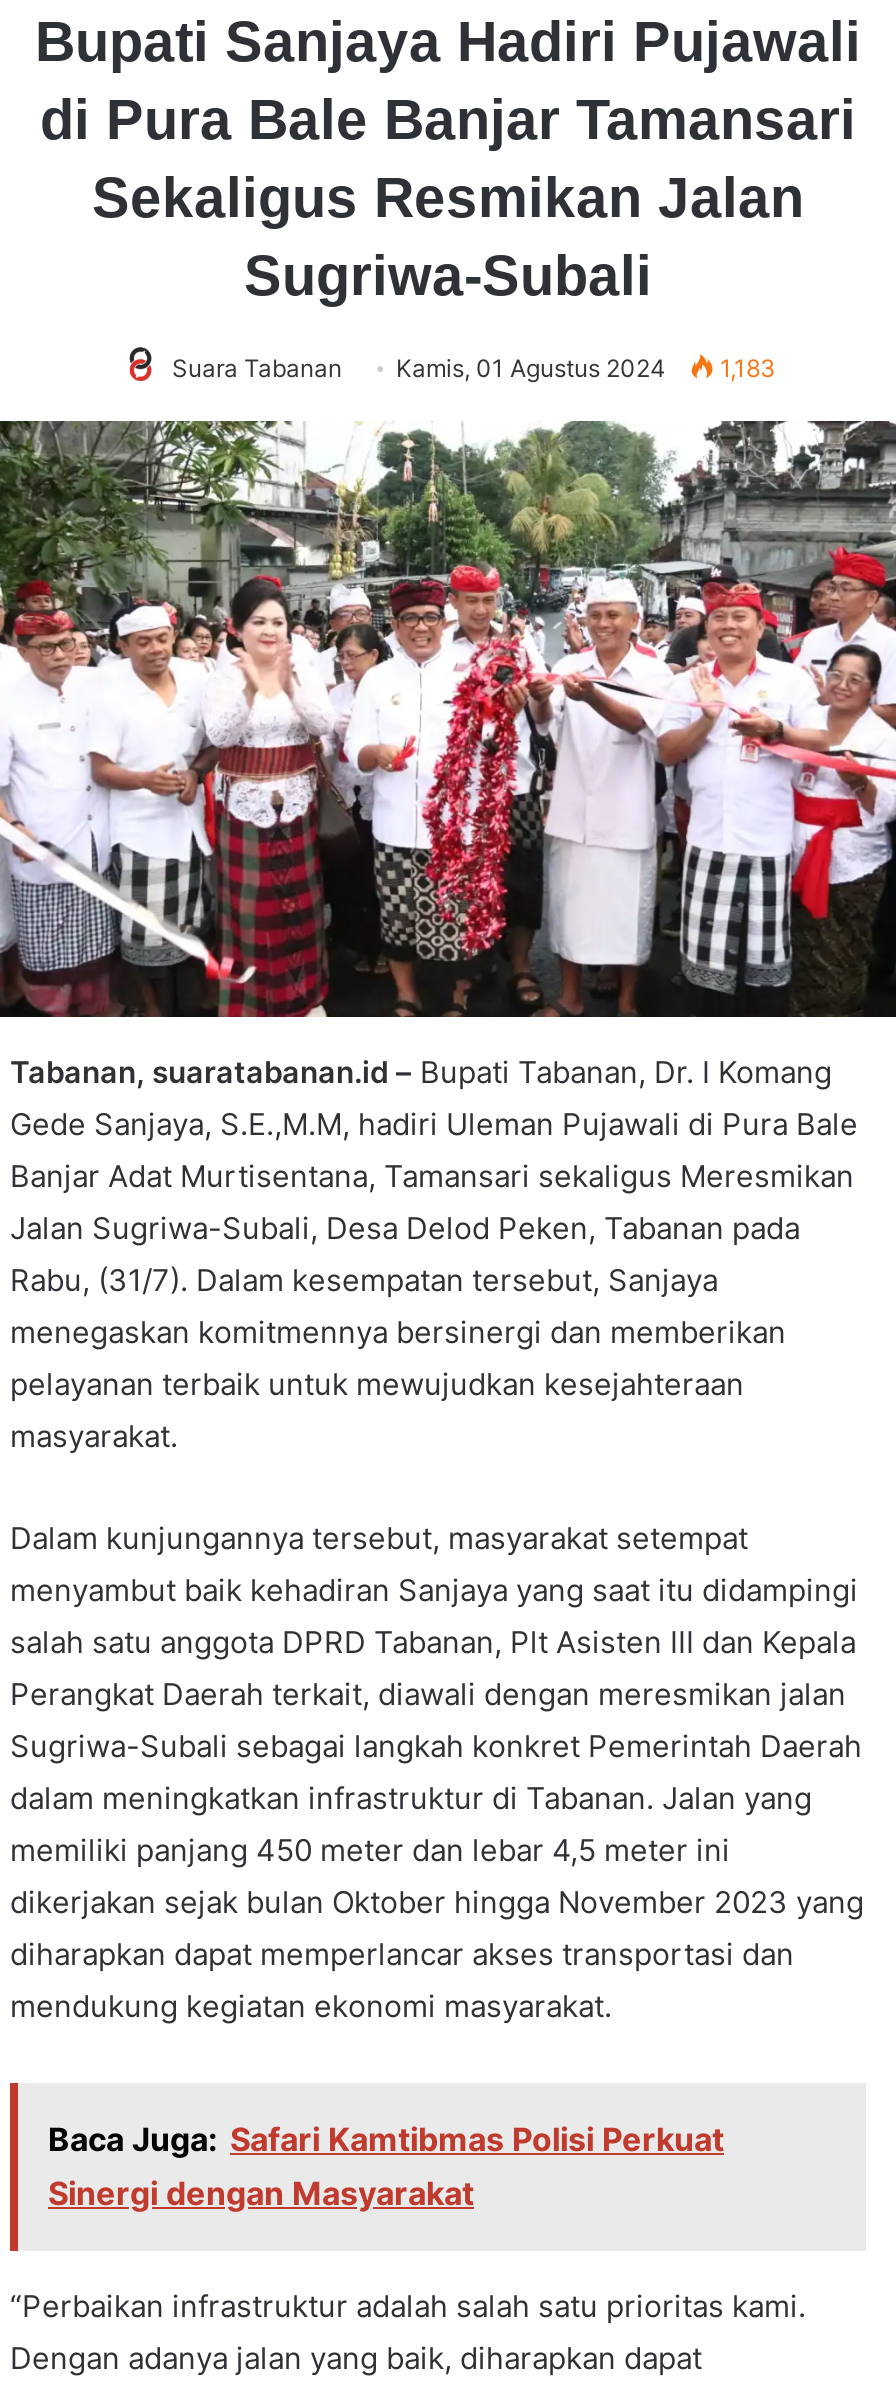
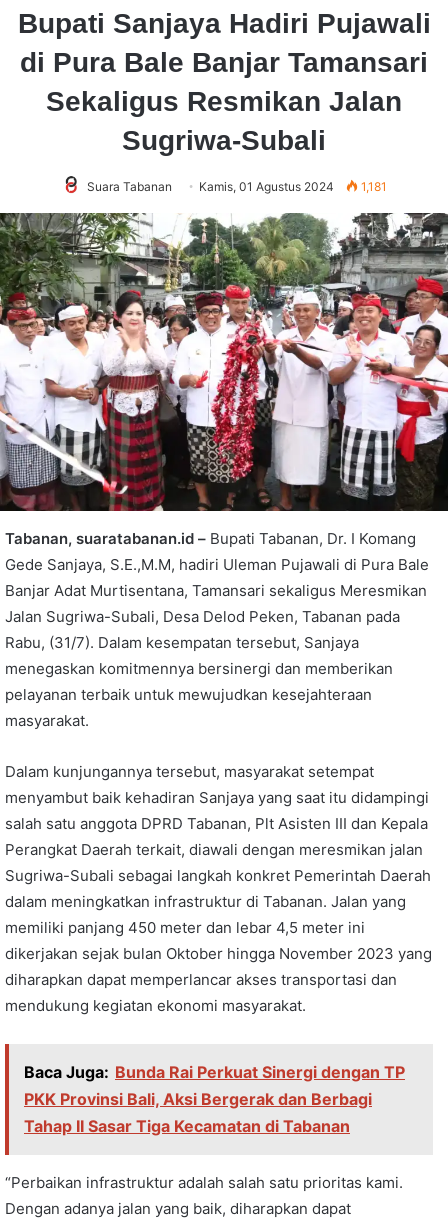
- Suara Tabanan Kamis, 01 Agustus 2024 1,183
+ Suara Tabanan Kamis, 01 Agustus 2024 1,181

- Baca Juga: Safari Kamtibmas Polisi Perkuat
- Sinergi dengan Masyarakat
+ Baca Juga: Bunda Rai Perkuat Sinergi dengan TP
+ PKK Provinsi Bali, Aksi Bergerak dan Berbagi
+ Tahap II Sasar Tiga Kecamatan di Tabanan
